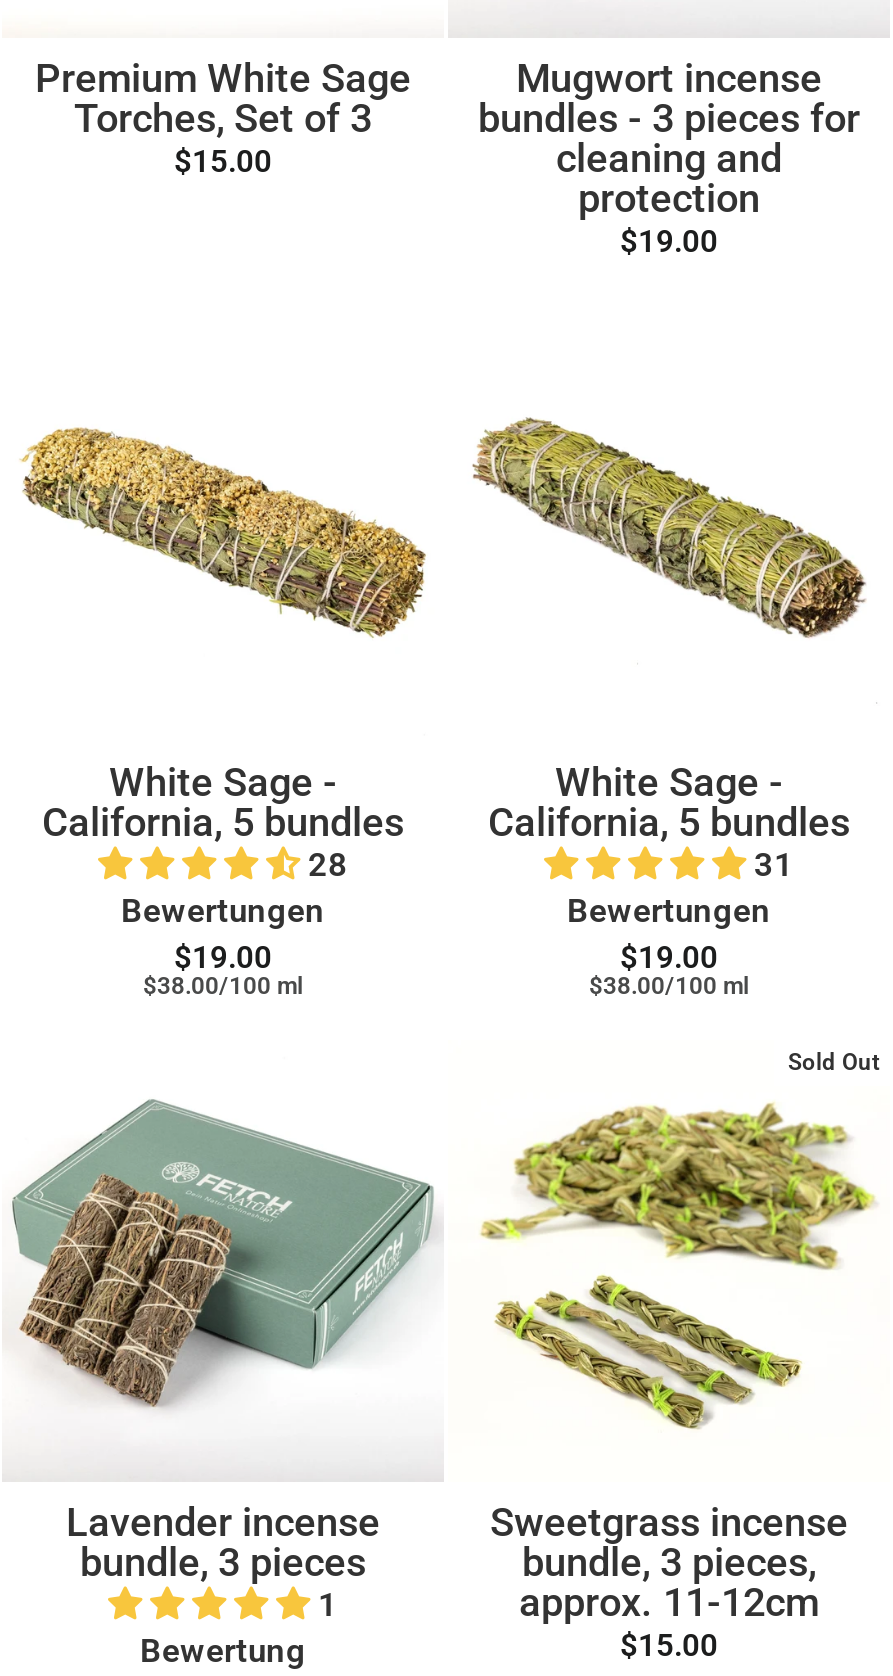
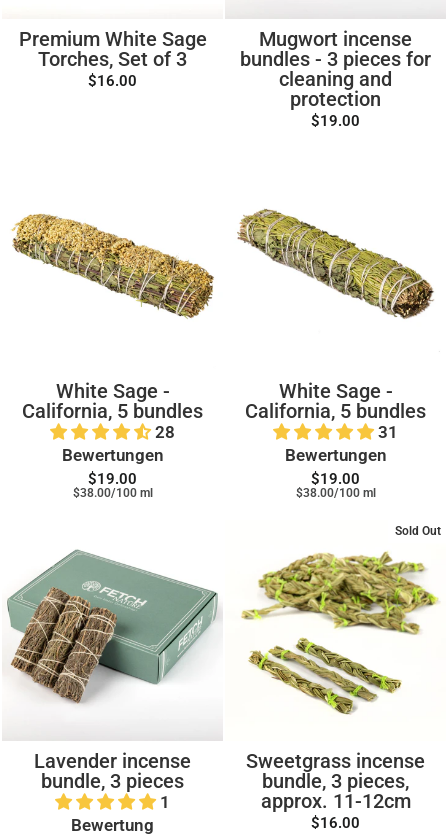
- $15.00
+ $16.00

- $15.00
+ $16.00
